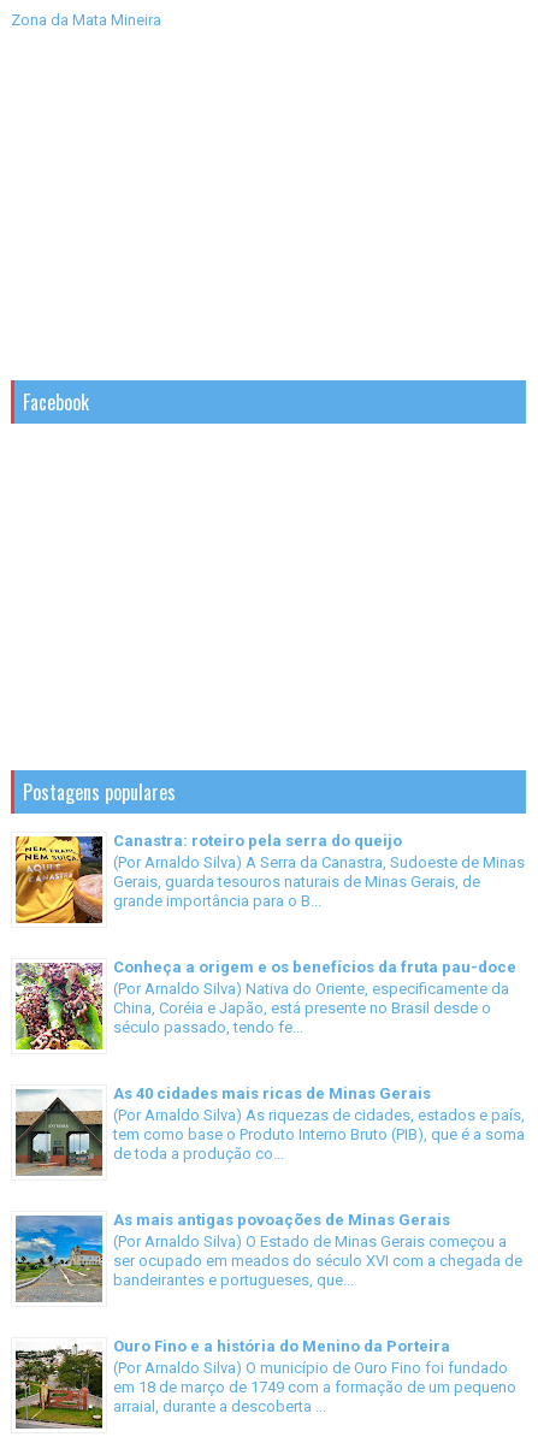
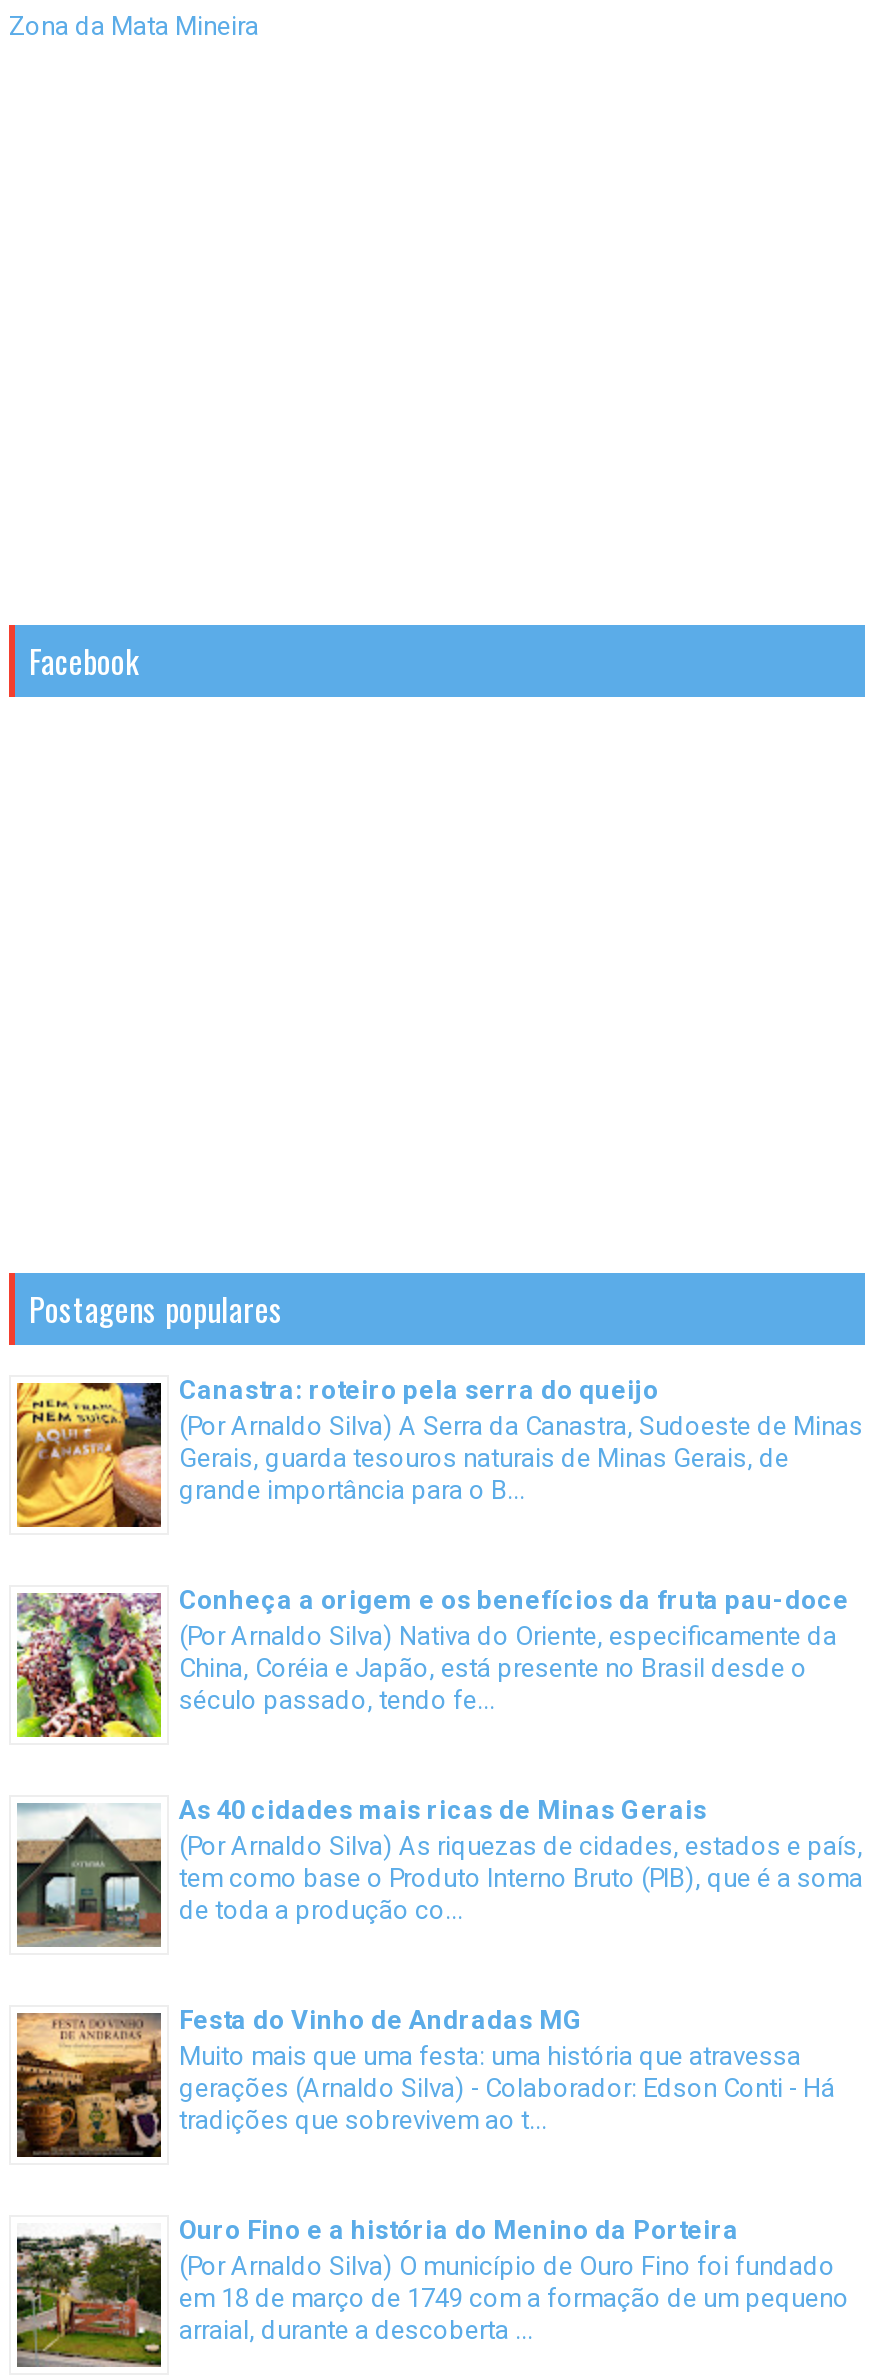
- [image]
- As mais antigas povoações de Minas Gerais
- (Por Arnaldo Silva) O Estado de Minas Gerais começou a
- ser ocupado em meados do século XVI com a chegada de
- bandeirantes e portugueses, que...
+ [image]
+ Festa do Vinho de Andradas MG
+ Muito mais que uma festa: uma história que atravessa
+ gerações (Arnaldo Silva) - Colaborador: Edson Conti - Há
+ tradições que sobrevivem ao t...
